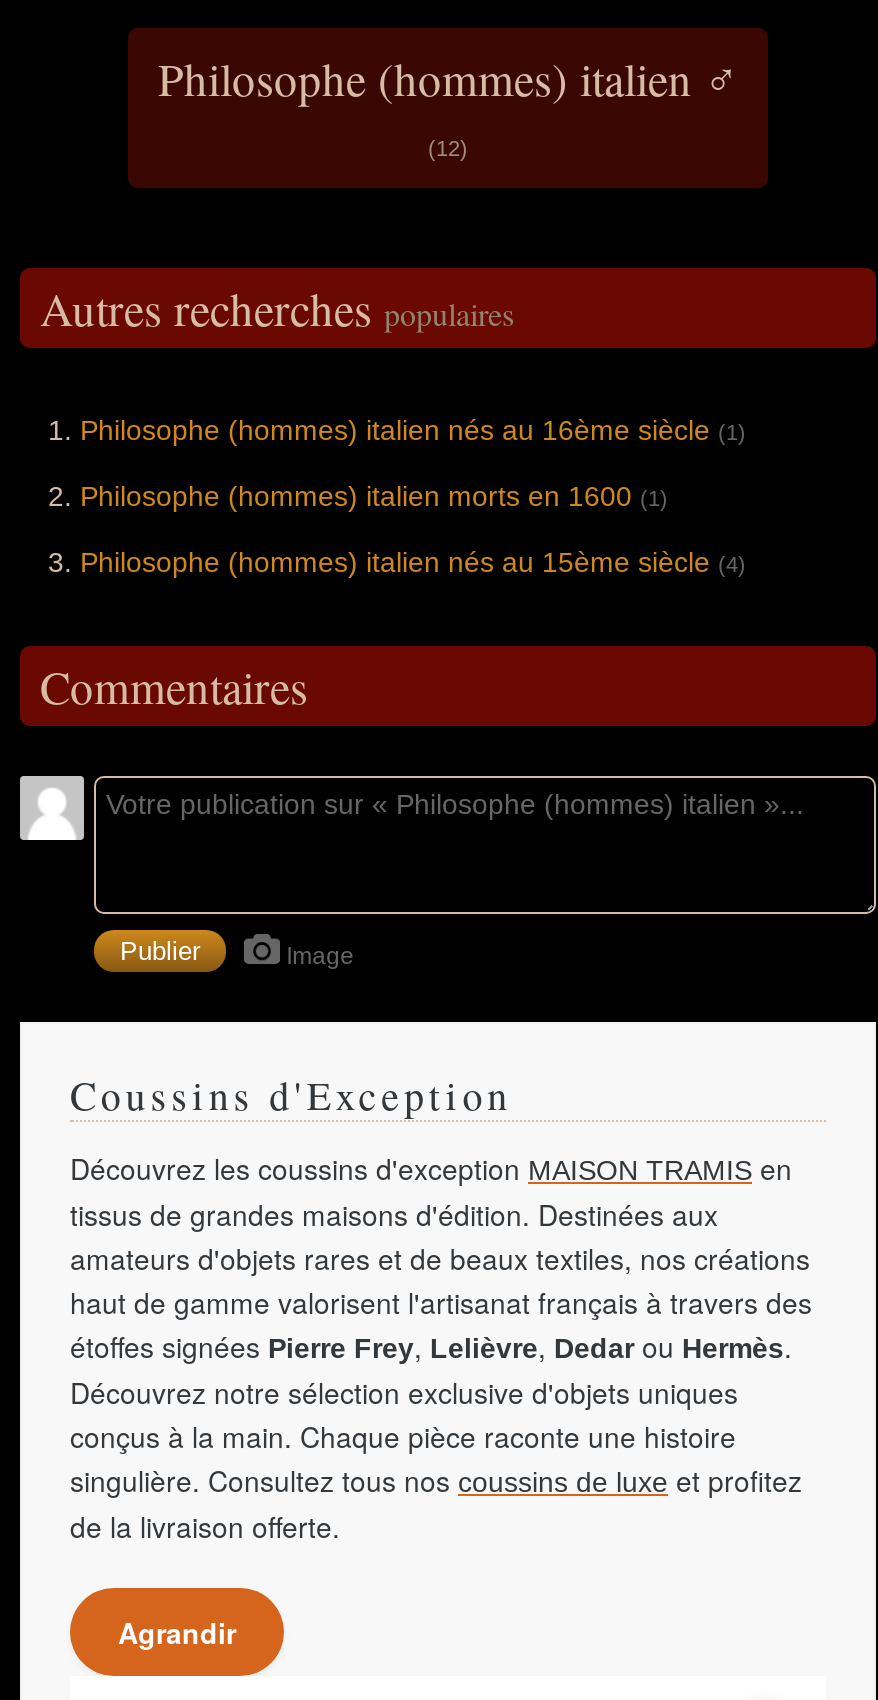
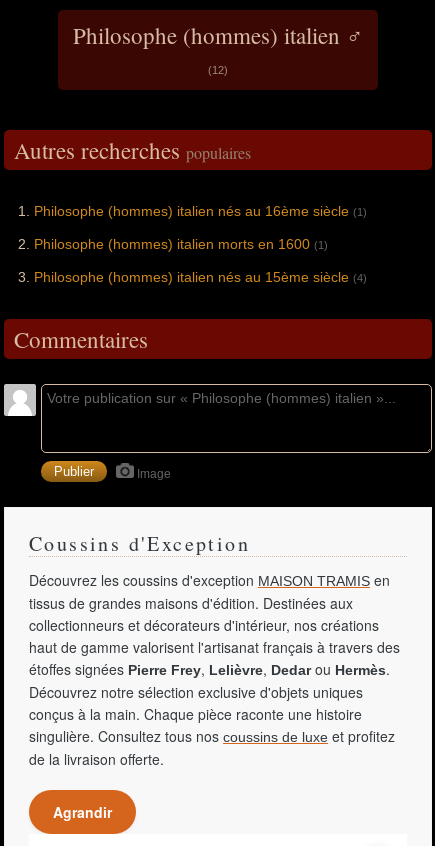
- amateurs d'objets rares et de beaux textiles, nos créations
+ collectionneurs et décorateurs d'intérieur, nos créations
